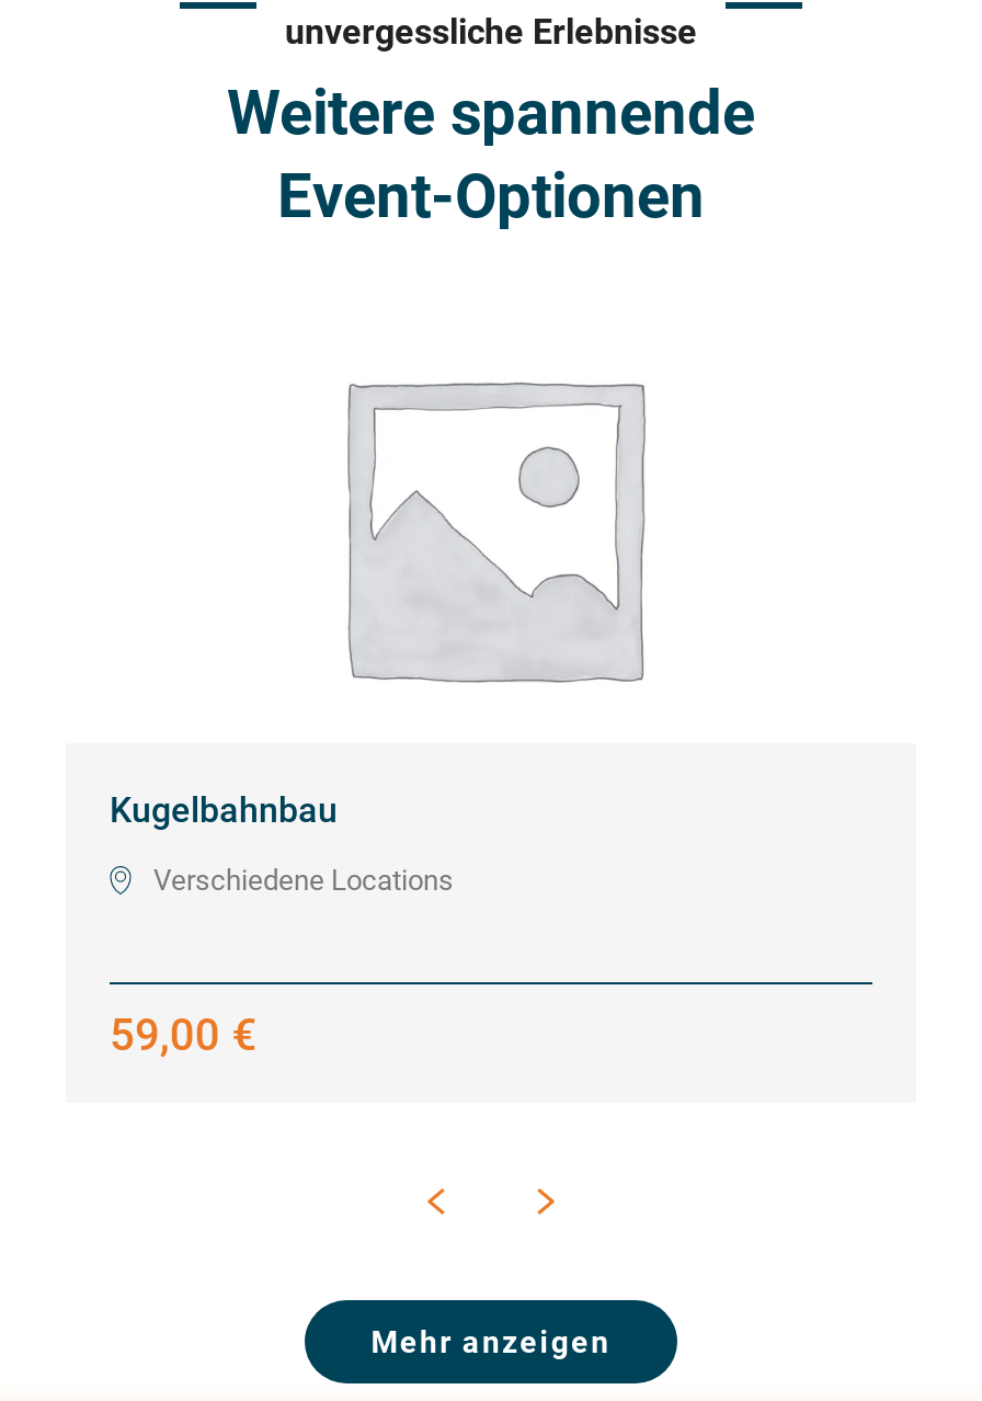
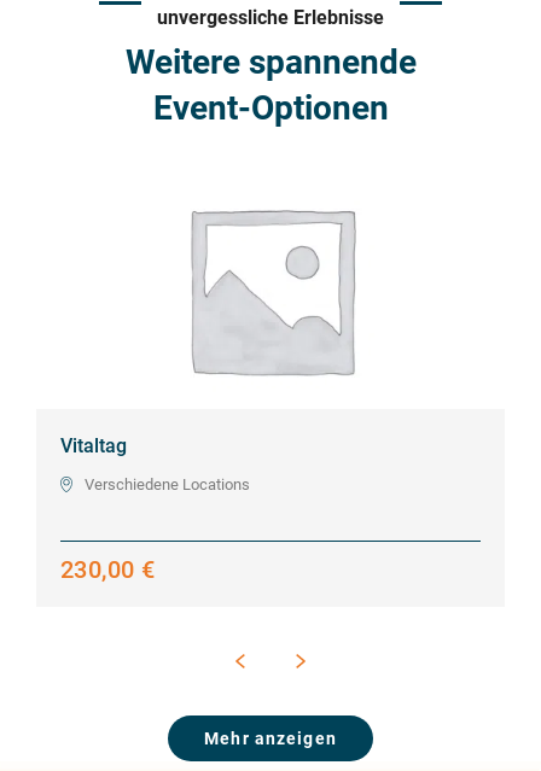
- Kugelbahnbau
+ Vitaltag

- 59,00 €
+ 230,00 €
